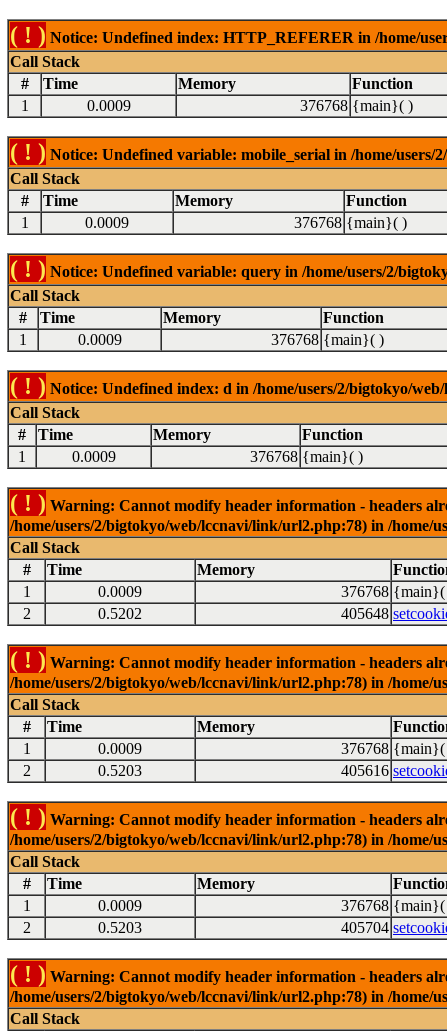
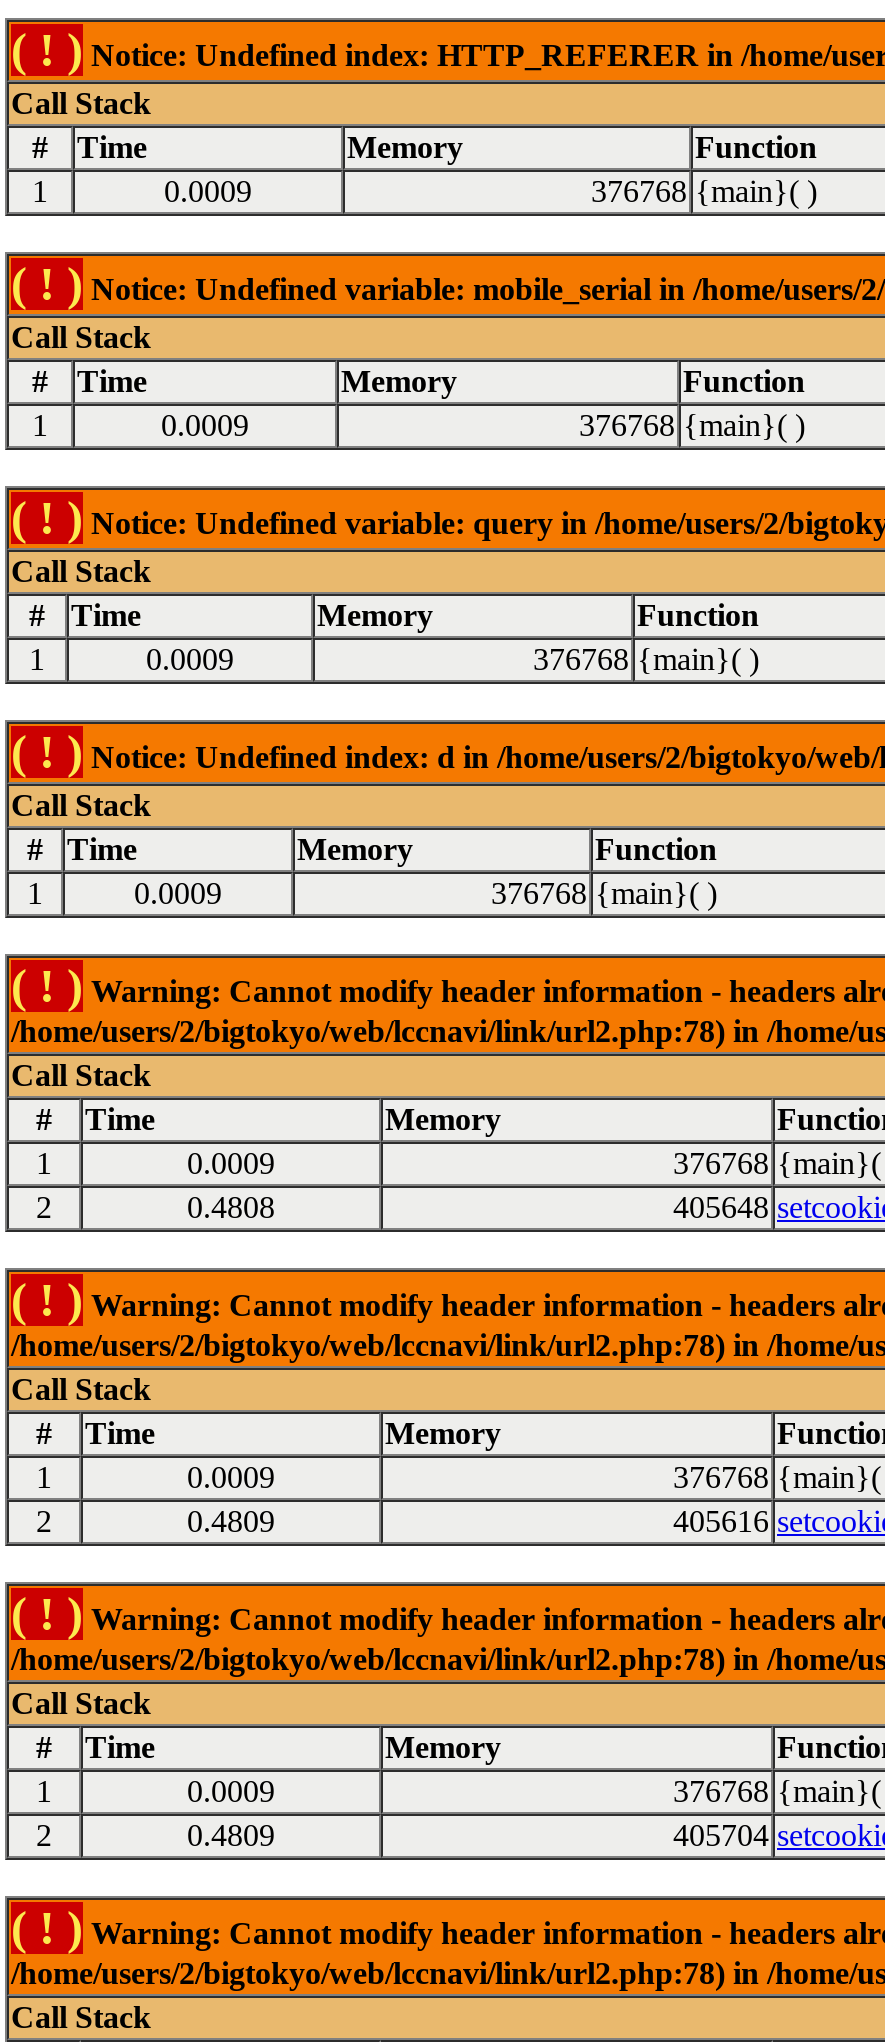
- 0.5202
+ 0.4808

- 0.5203
+ 0.4809

- 0.5203
+ 0.4809
